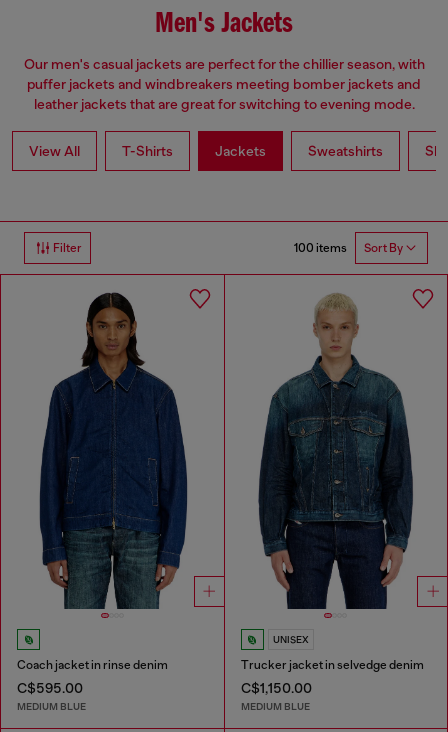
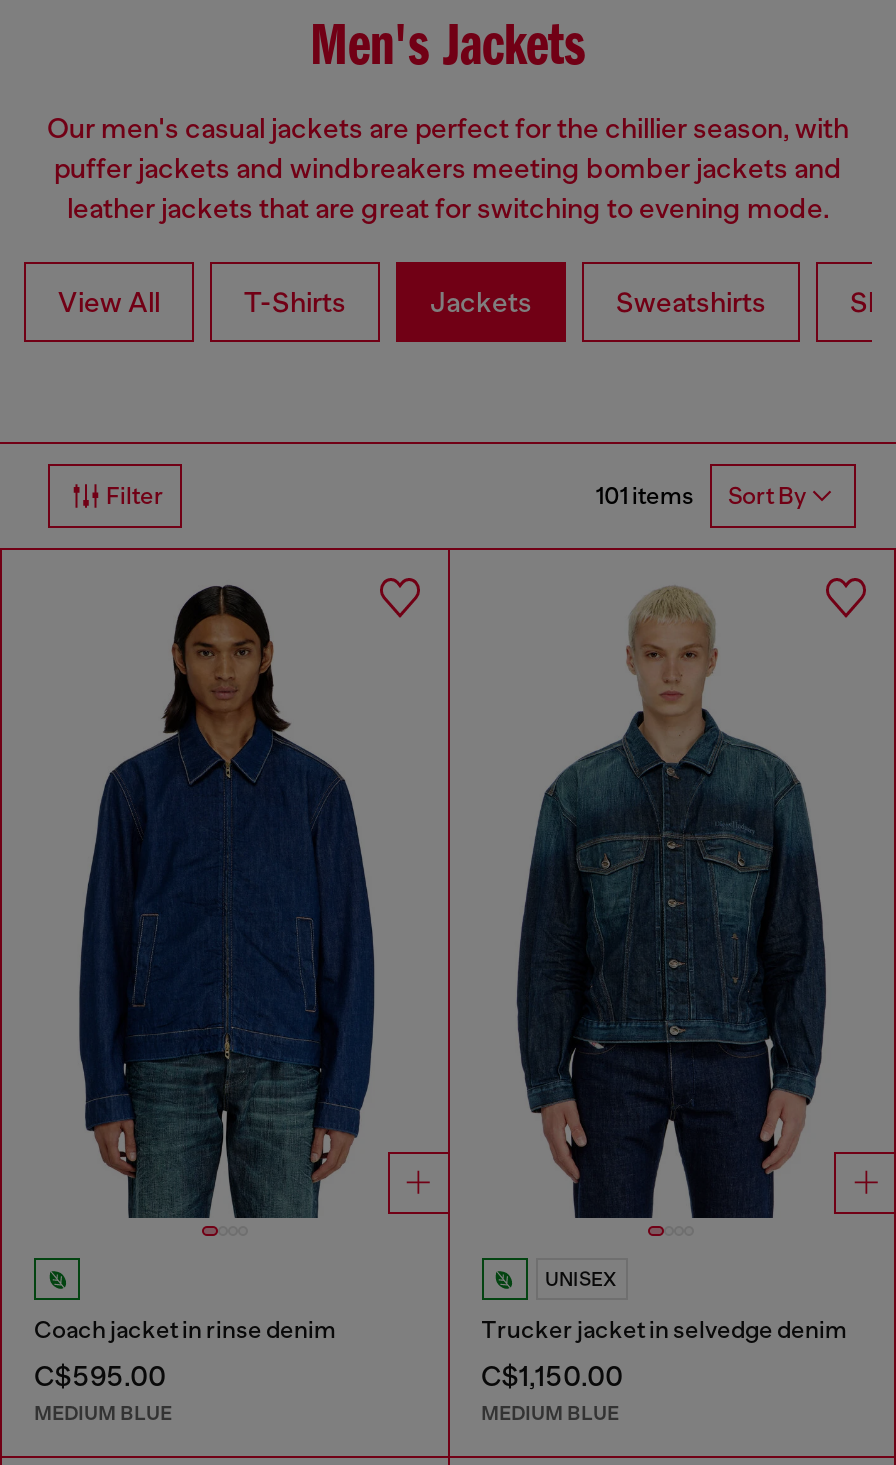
- 100 items Sort By
+ 101 items Sort By
